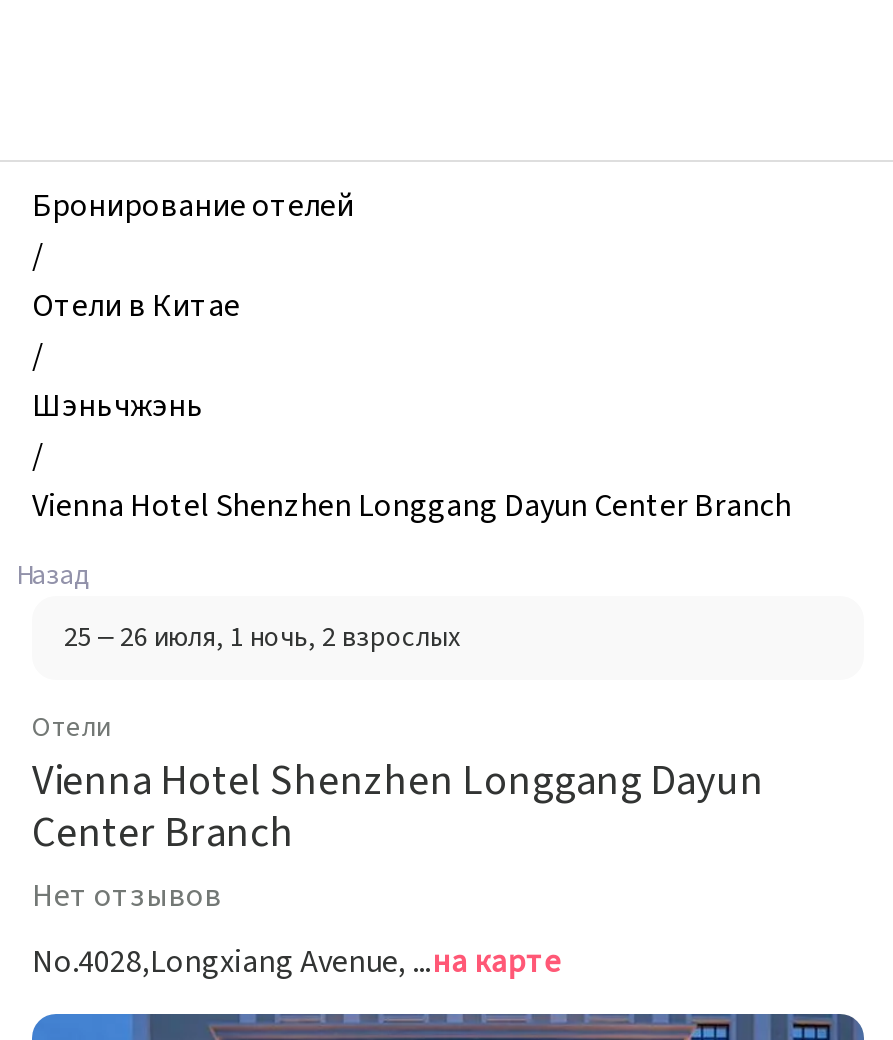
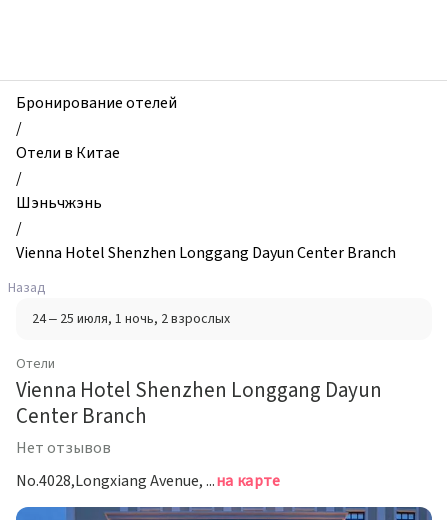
- 25 – 26 июля, 1 ночь, 2 взрослых
+ 24 – 25 июля, 1 ночь, 2 взрослых
